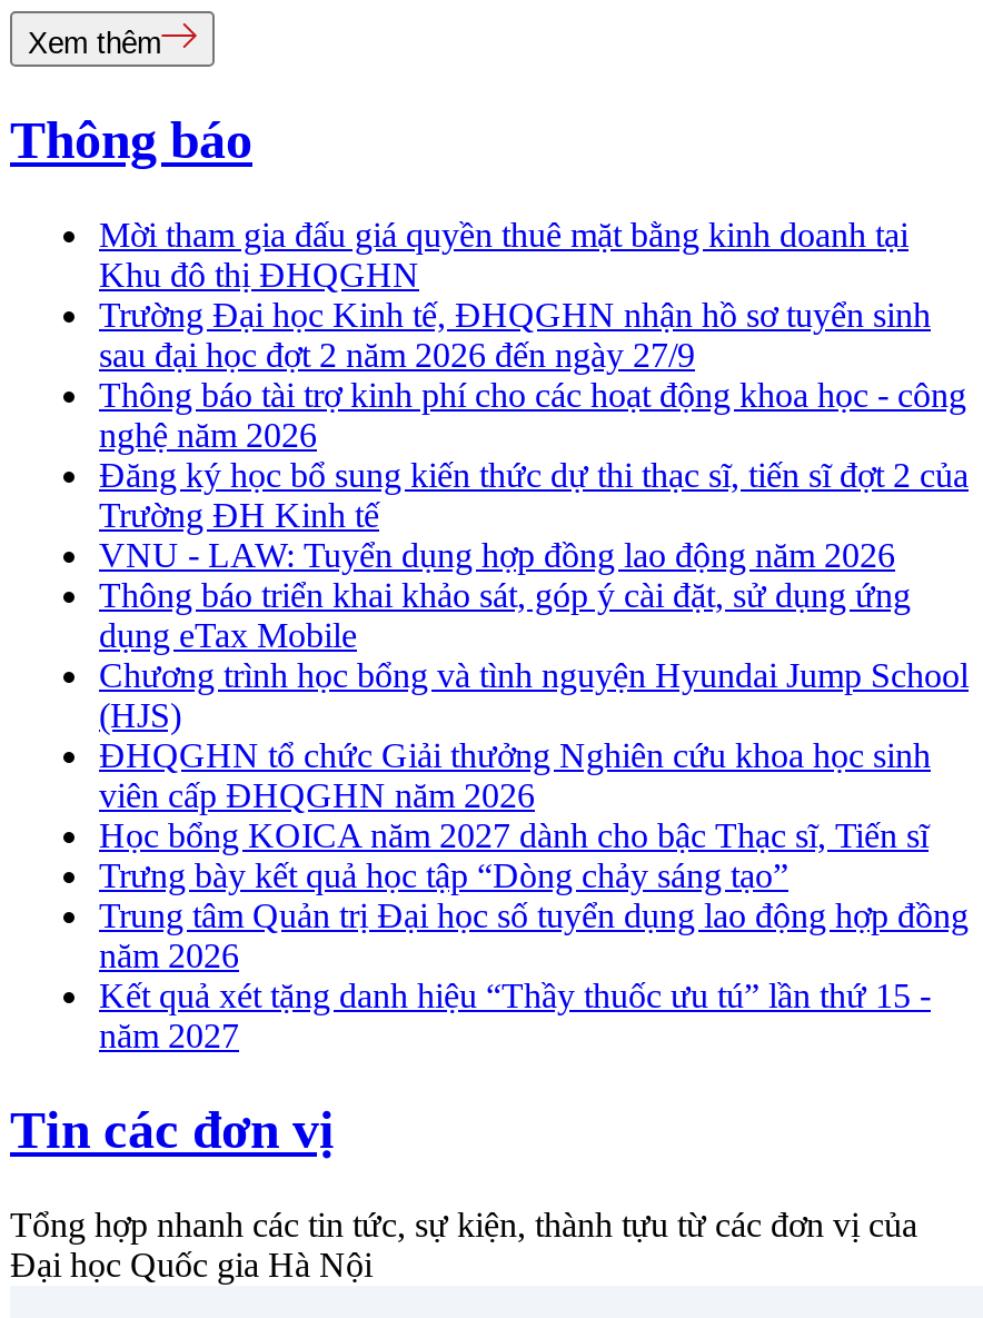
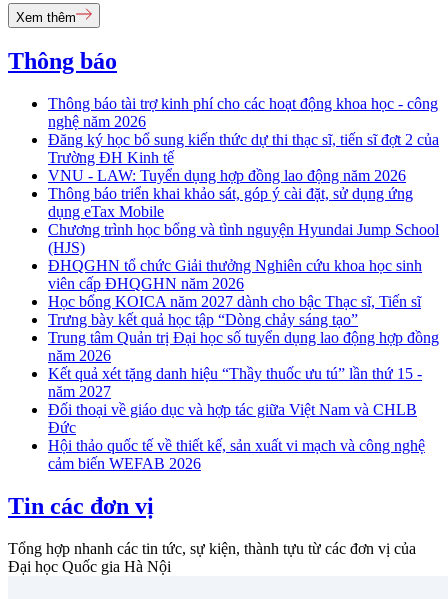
- Mời tham gia đấu giá quyền thuê mặt bằng kinh doanh tại
- Khu đô thị ĐHQGHN
- Trường Đại học Kinh tế, ĐHQGHN nhận hồ sơ tuyển sinh
- sau đại học đợt 2 năm 2026 đến ngày 27/9

moved up: Thông báo tài trợ kinh phí cho các hoạt động khoa học - công | nghệ năm 2026 | Đăng ký học bổ sung kiến thức dự thi thạc sĩ, tiến sĩ đợt 2 của | ... | Kết quả xét tặng danh hiệu “Thầy thuốc ưu tú” lần thứ 15 - | năm 2027

+ Đối thoại về giáo dục và hợp tác giữa Việt Nam và CHLB
+ Đức
+ Hội thảo quốc tế về thiết kế, sản xuất vi mạch và công nghệ
+ cảm biến WEFAB 2026
